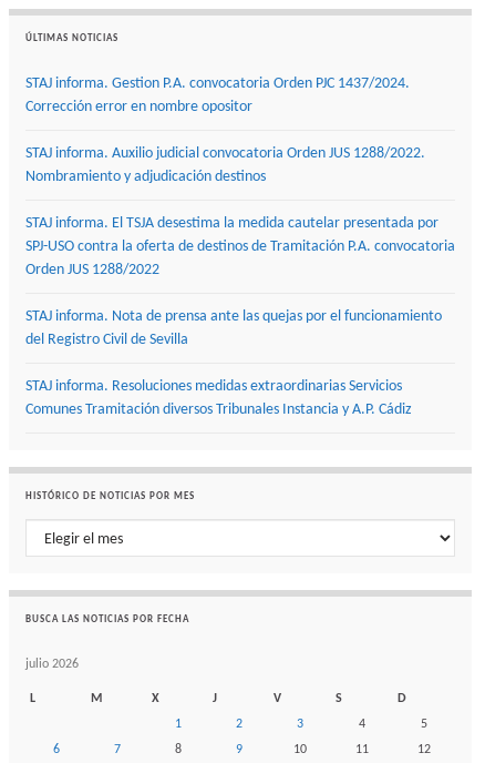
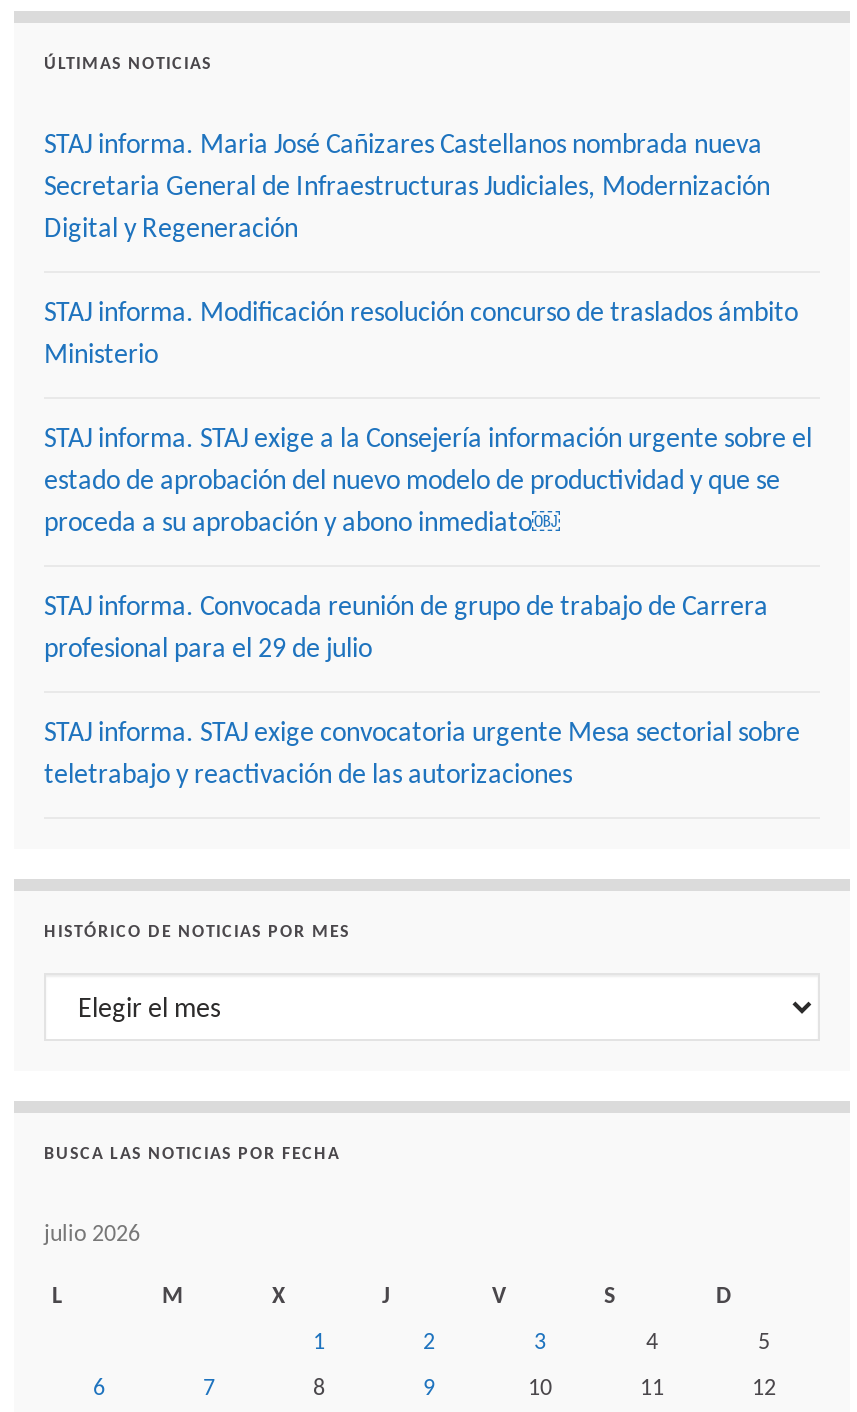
- STAJ informa. Gestion P.A. convocatoria Orden PJC 1437/2024.
- Corrección error en nombre opositor
+ STAJ informa. Maria José Cañizares Castellanos nombrada nueva
+ Secretaria General de Infraestructuras Judiciales, Modernización
+ Digital y Regeneración

- STAJ informa. Auxilio judicial convocatoria Orden JUS 1288/2022.
- Nombramiento y adjudicación destinos
+ STAJ informa. Modificación resolución concurso de traslados ámbito
+ Ministerio

- STAJ informa. El TSJA desestima la medida cautelar presentada por
- SPJ-USO contra la oferta de destinos de Tramitación P.A. convocatoria
- Orden JUS 1288/2022
+ STAJ informa. STAJ exige a la Consejería información urgente sobre el
+ estado de aprobación del nuevo modelo de productividad y que se
+ proceda a su aprobación y abono inmediato￼

- STAJ informa. Nota de prensa ante las quejas por el funcionamiento
- del Registro Civil de Sevilla
+ STAJ informa. Convocada reunión de grupo de trabajo de Carrera
+ profesional para el 29 de julio

- STAJ informa. Resoluciones medidas extraordinarias Servicios
- Comunes Tramitación diversos Tribunales Instancia y A.P. Cádiz
+ STAJ informa. STAJ exige convocatoria urgente Mesa sectorial sobre
+ teletrabajo y reactivación de las autorizaciones
